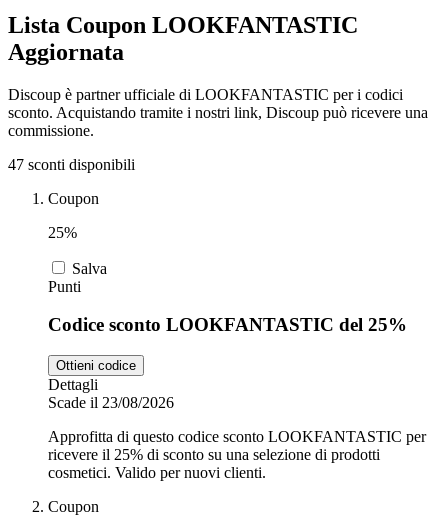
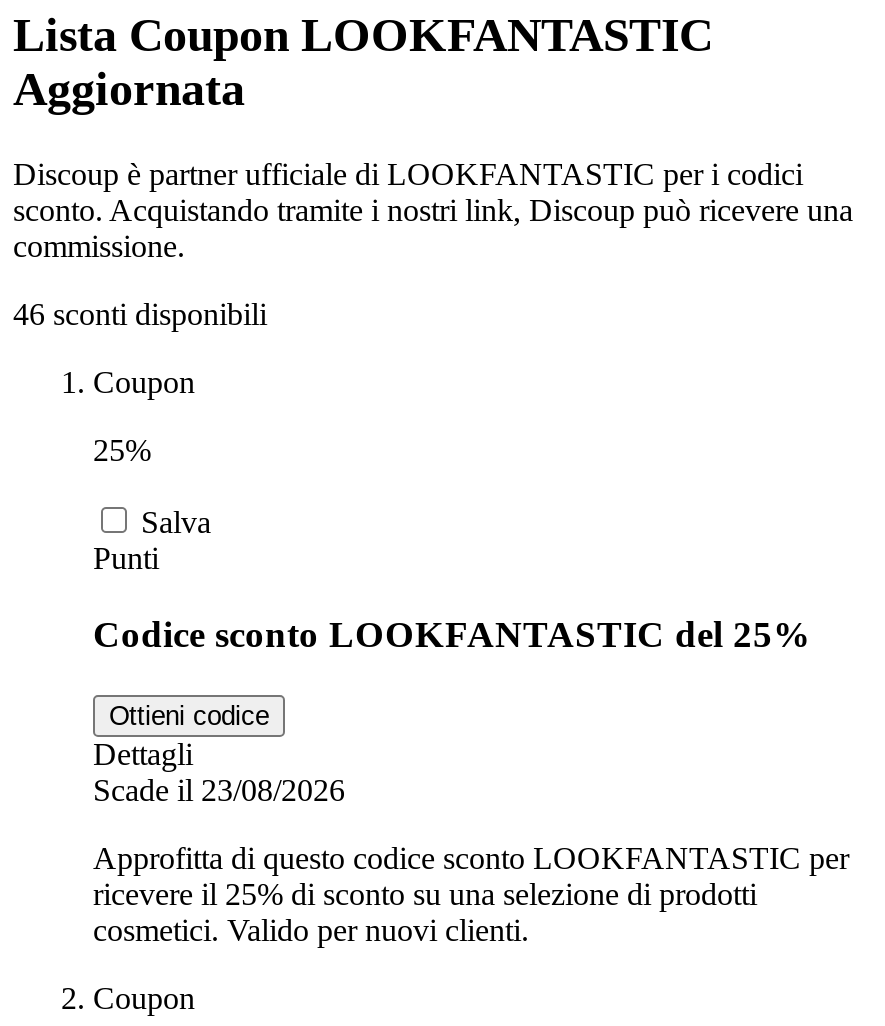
- 47 sconti disponibili
+ 46 sconti disponibili
